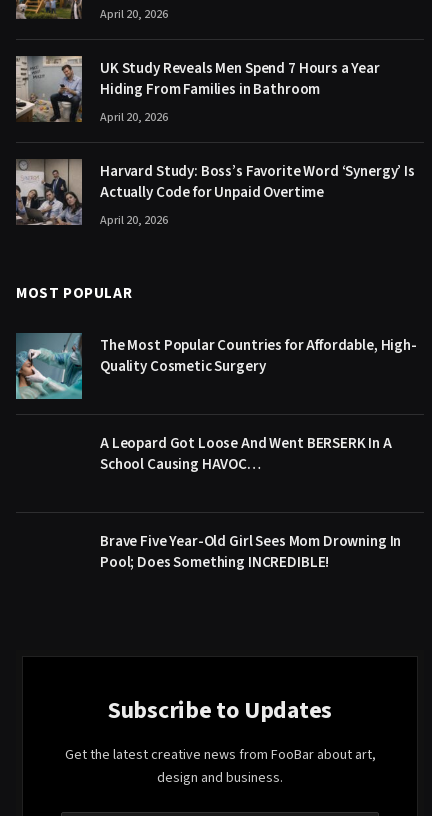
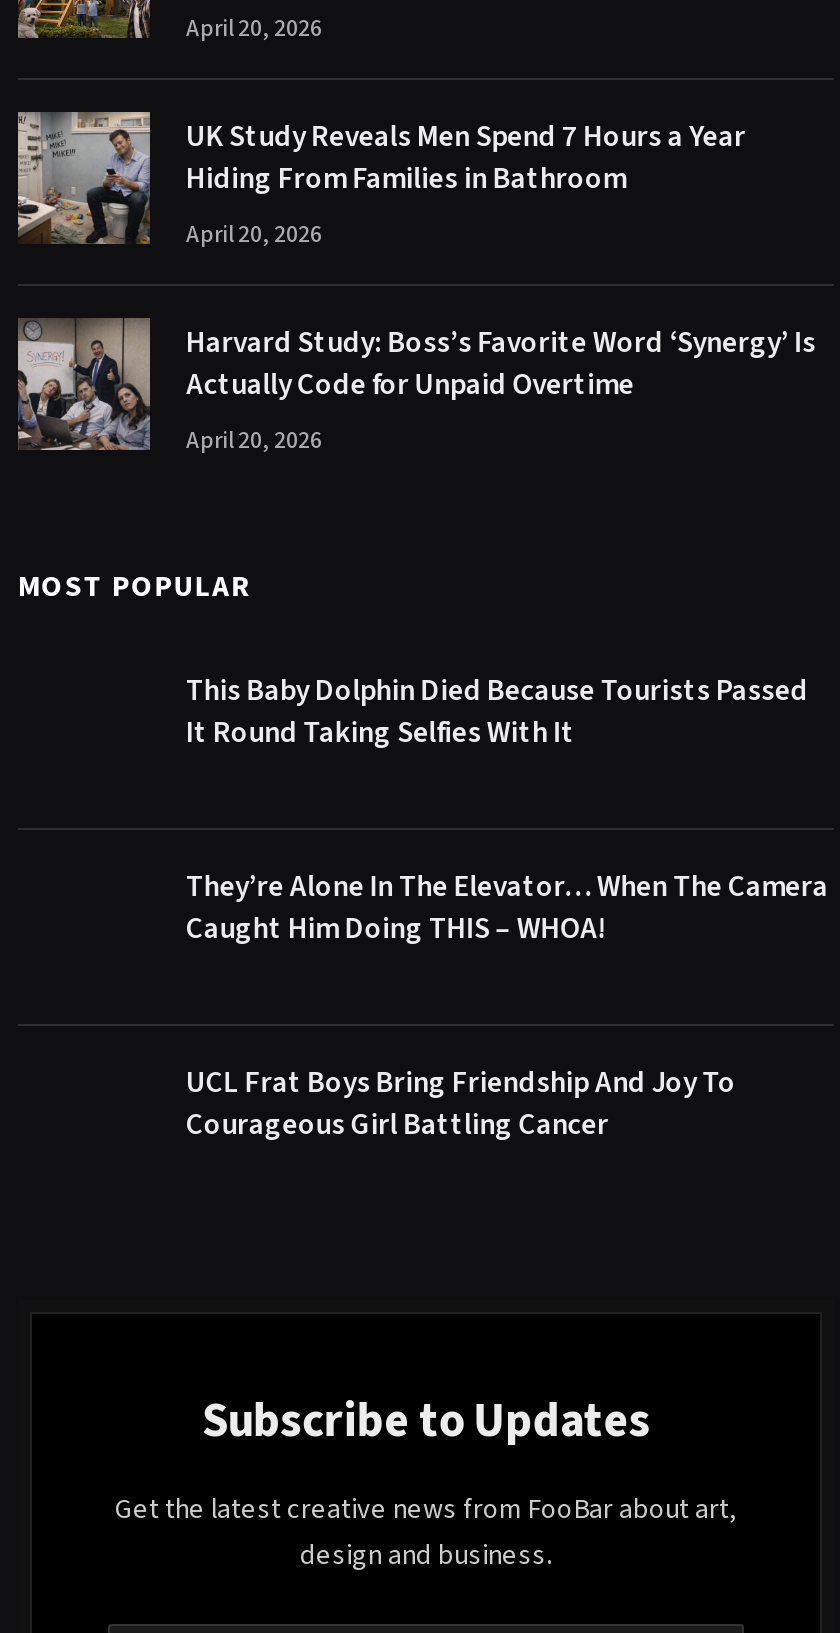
- [image]

- The Most Popular Countries for Affordable, High-
- Quality Cosmetic Surgery
+ This Baby Dolphin Died Because Tourists Passed
+ It Round Taking Selfies With It

- A Leopard Got Loose And Went BERSERK In A
- School Causing HAVOC…
+ They’re Alone In The Elevator… When The Camera
+ Caught Him Doing THIS – WHOA!

- Brave Five Year-Old Girl Sees Mom Drowning In
- Pool; Does Something INCREDIBLE!
+ UCL Frat Boys Bring Friendship And Joy To
+ Courageous Girl Battling Cancer
